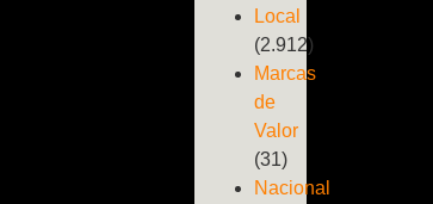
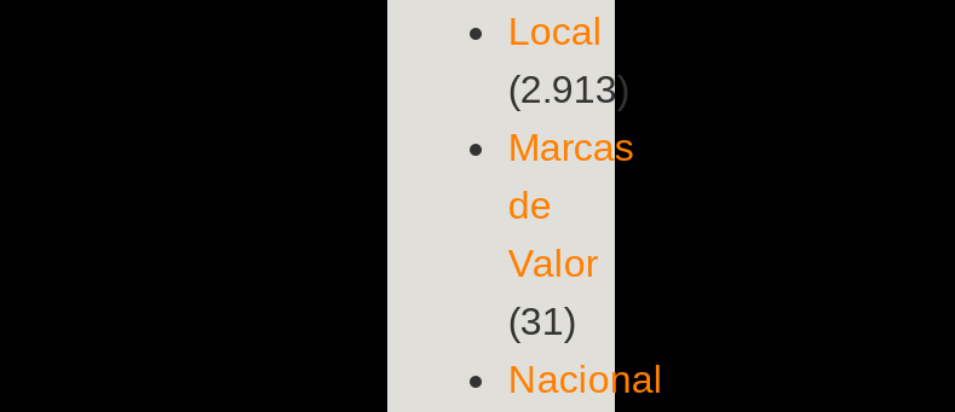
- (2.912)
+ (2.913)
